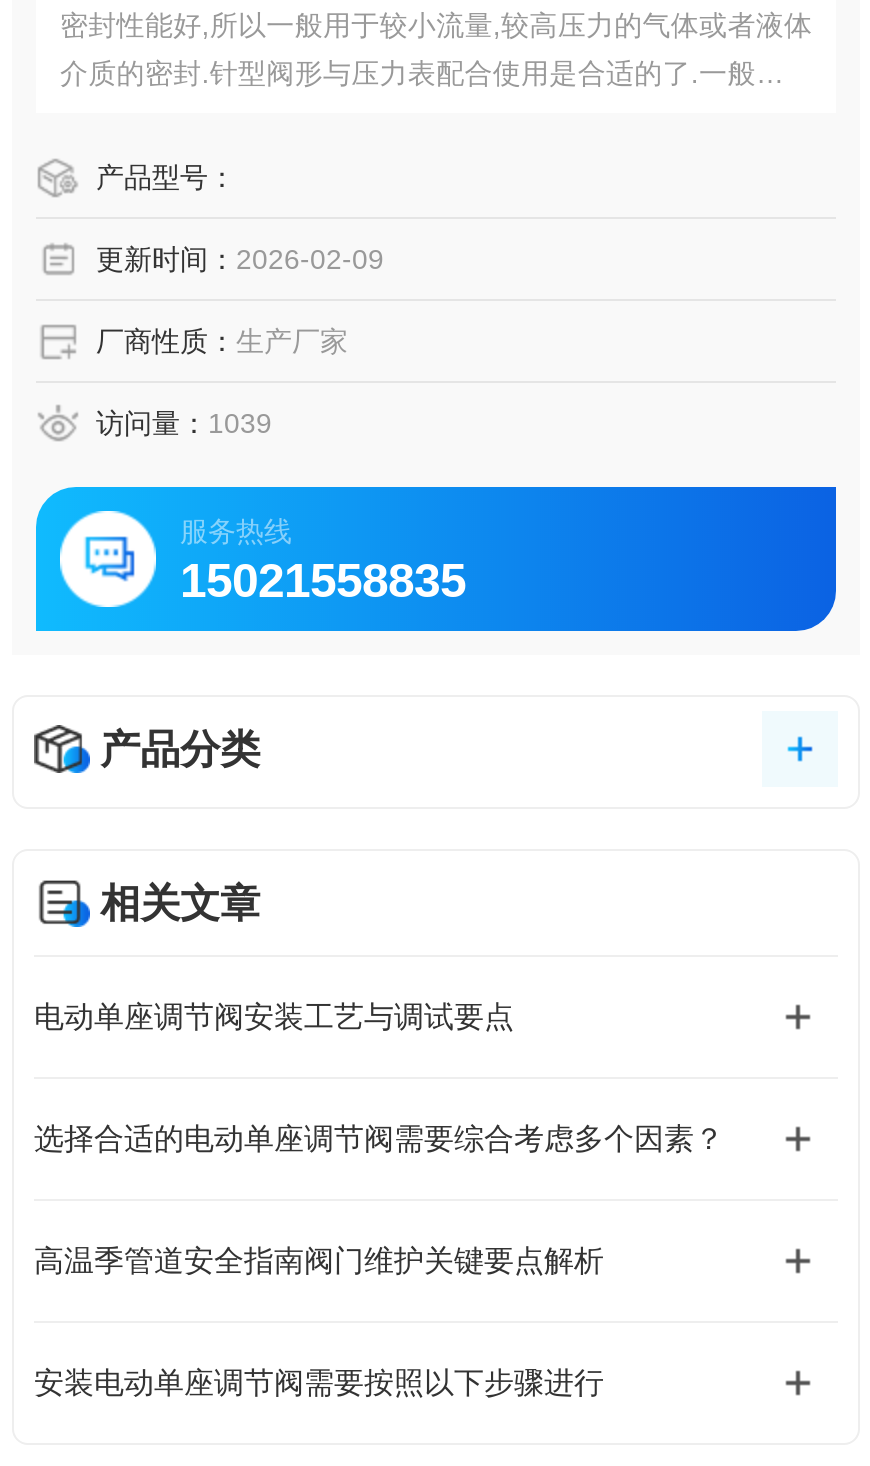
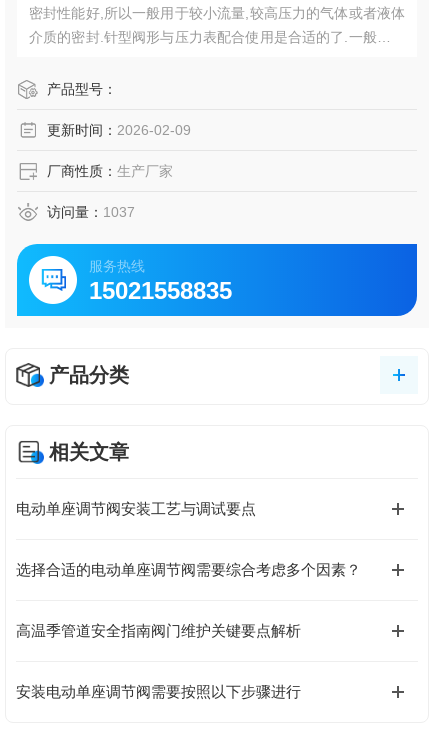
- 访问量：1039
+ 访问量：1037
